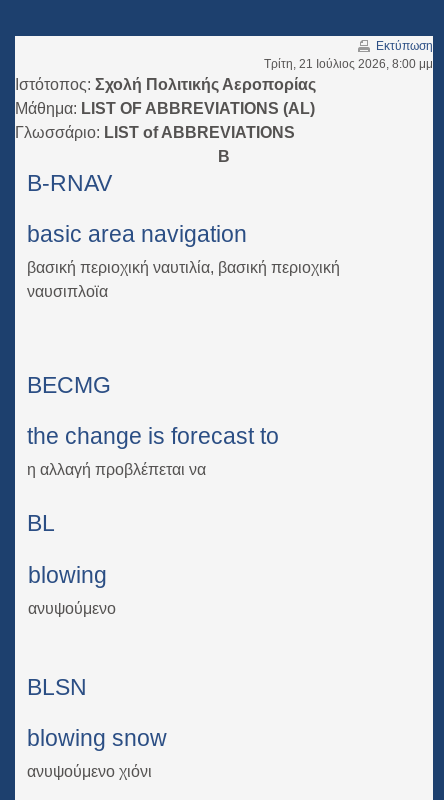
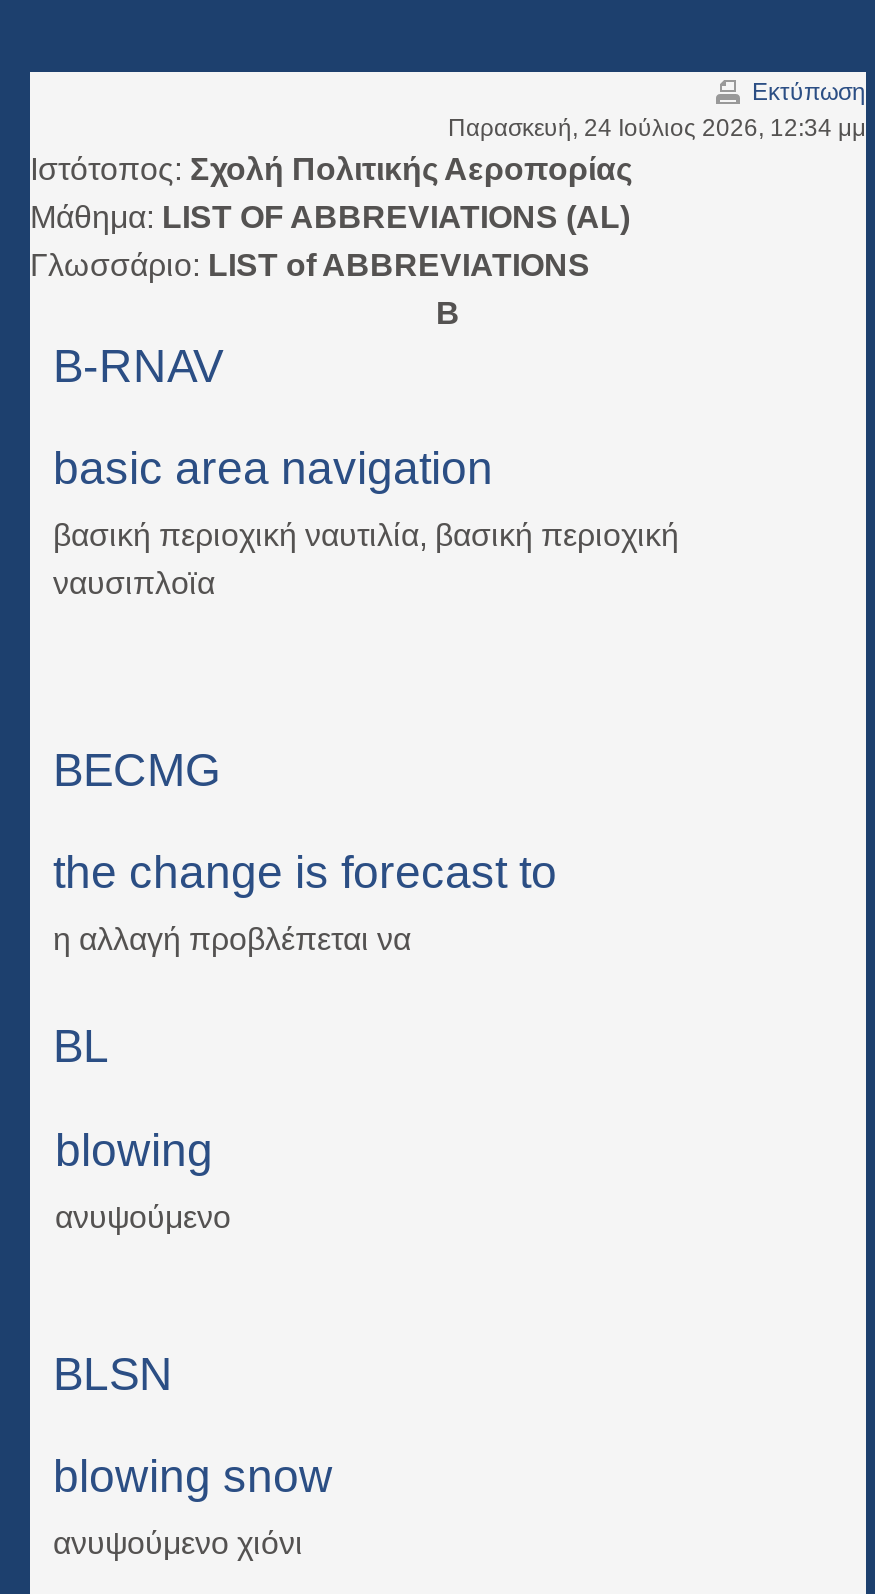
- Τρίτη, 21 Ιούλιος 2026, 8:00 μμ
+ Παρασκευή, 24 Ιούλιος 2026, 12:34 μμ
